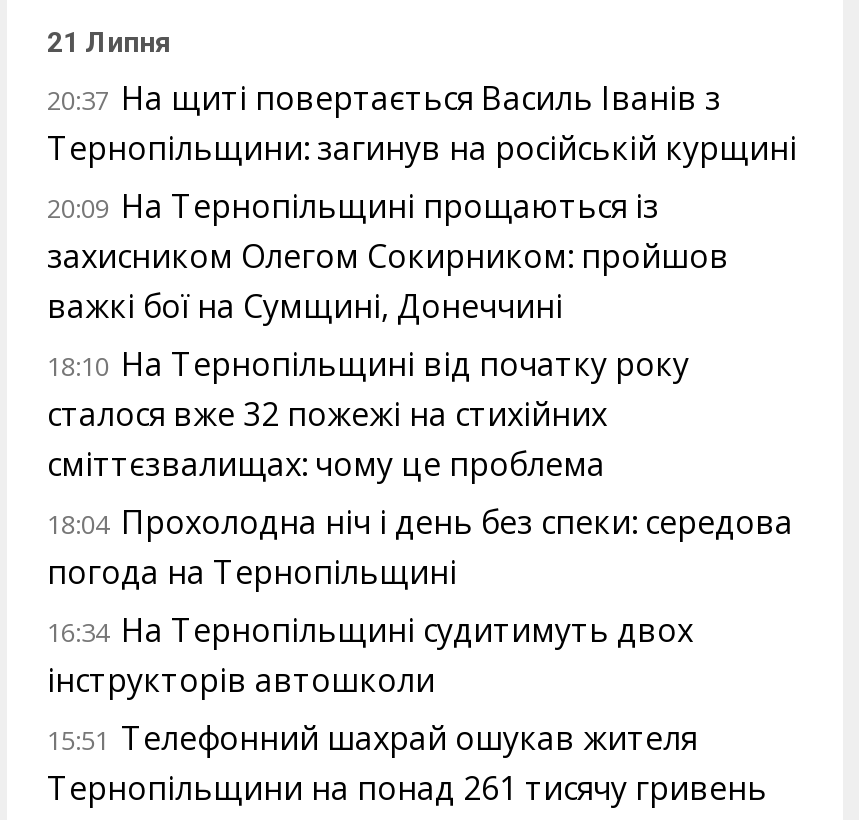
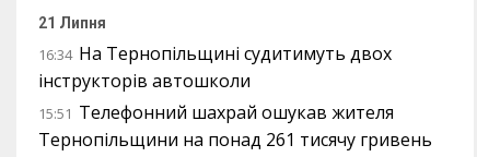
- 20:37 На щиті повертається Василь Іванів з
- Тернопільщини: загинув на російській курщині
- 20:09 На Тернопільщині прощаються із
- захисником Олегом Сокирником: пройшов
- важкі бої на Сумщині, Донеччині
- 18:10 На Тернопільщині від початку року
- сталося вже 32 пожежі на стихійних
- сміттєзвалищах: чому це проблема
- 18:04 Прохолодна ніч і день без спеки: середова
- погода на Тернопільщині
